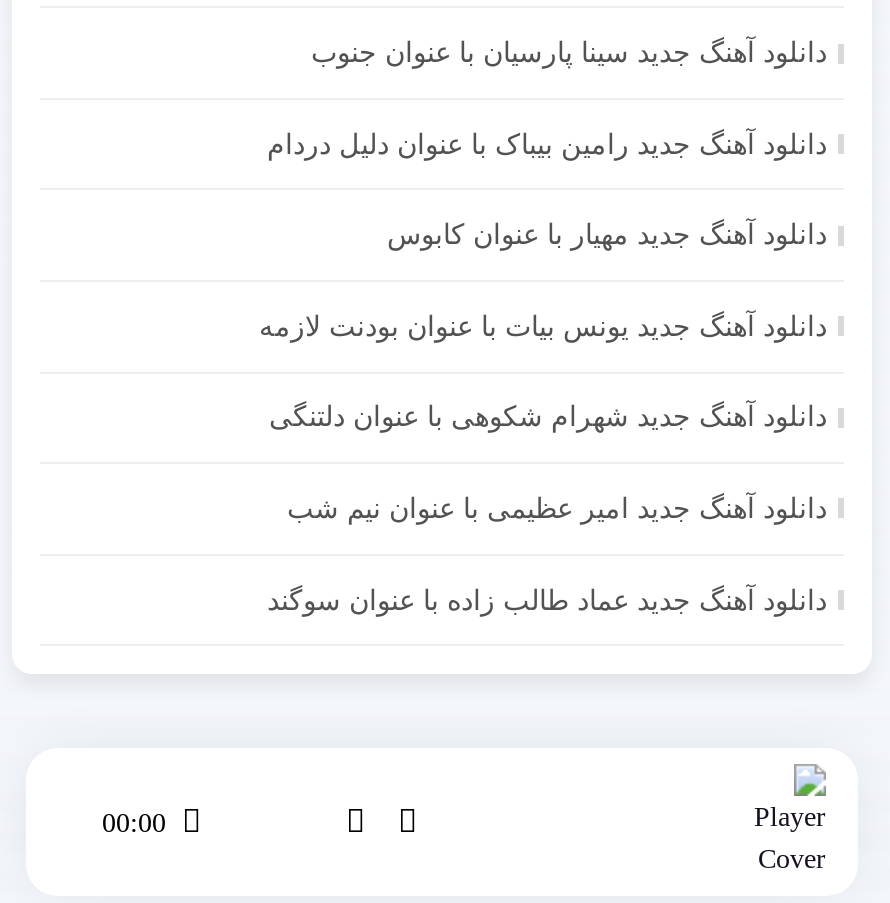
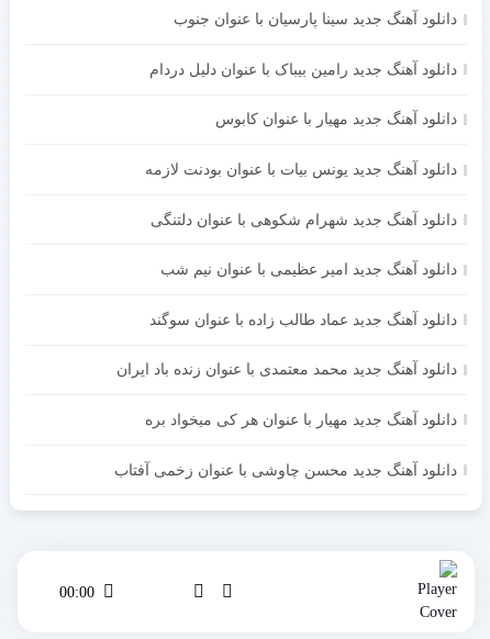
+ دانلود آهنگ جدید محمد معتمدی با عنوان زنده باد ایران
+ دانلود آهنگ جدید مهیار با عنوان هر کی میخواد بره
+ دانلود آهنگ جدید محسن چاوشی با عنوان زخمی آفتاب
